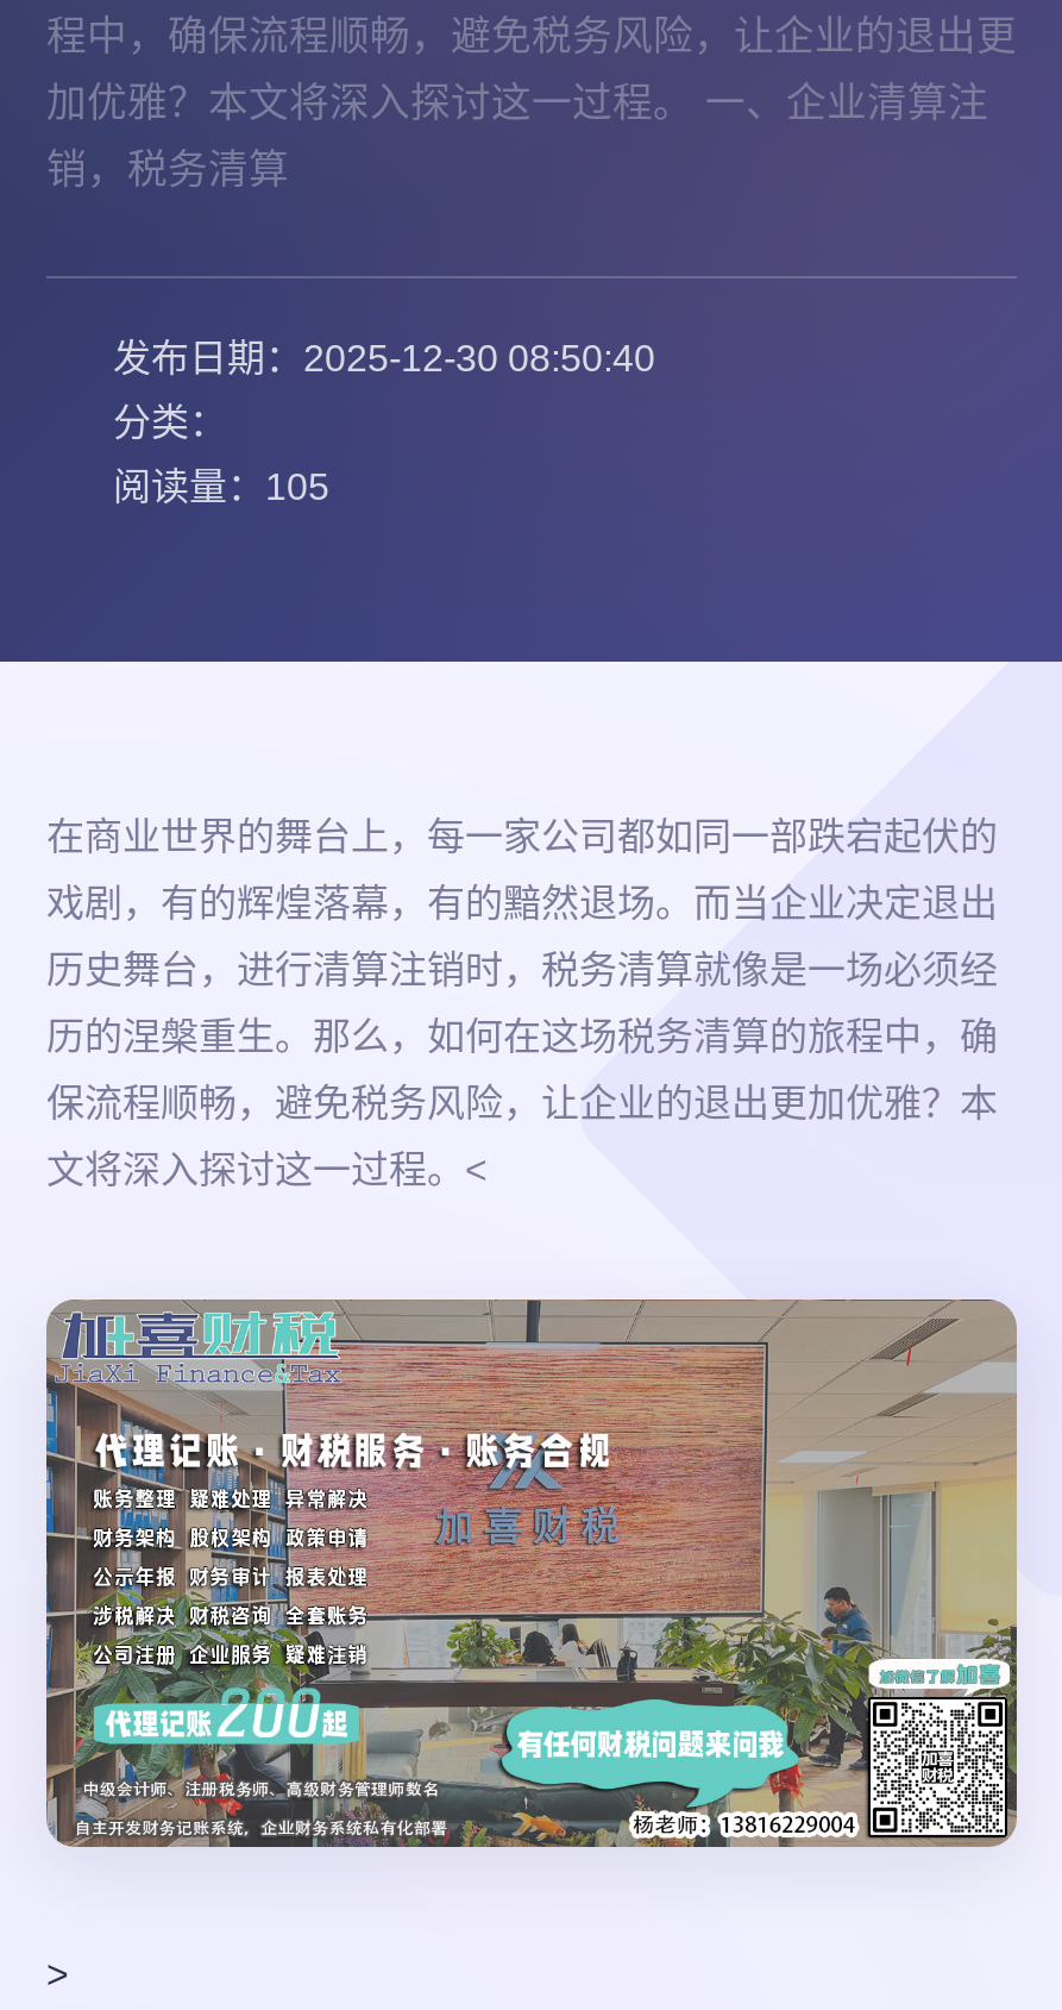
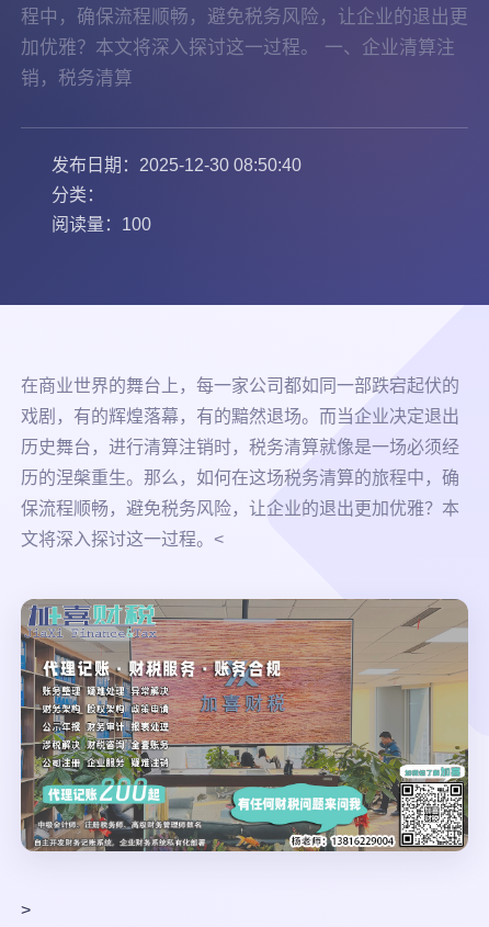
- 阅读量：105
+ 阅读量：100
